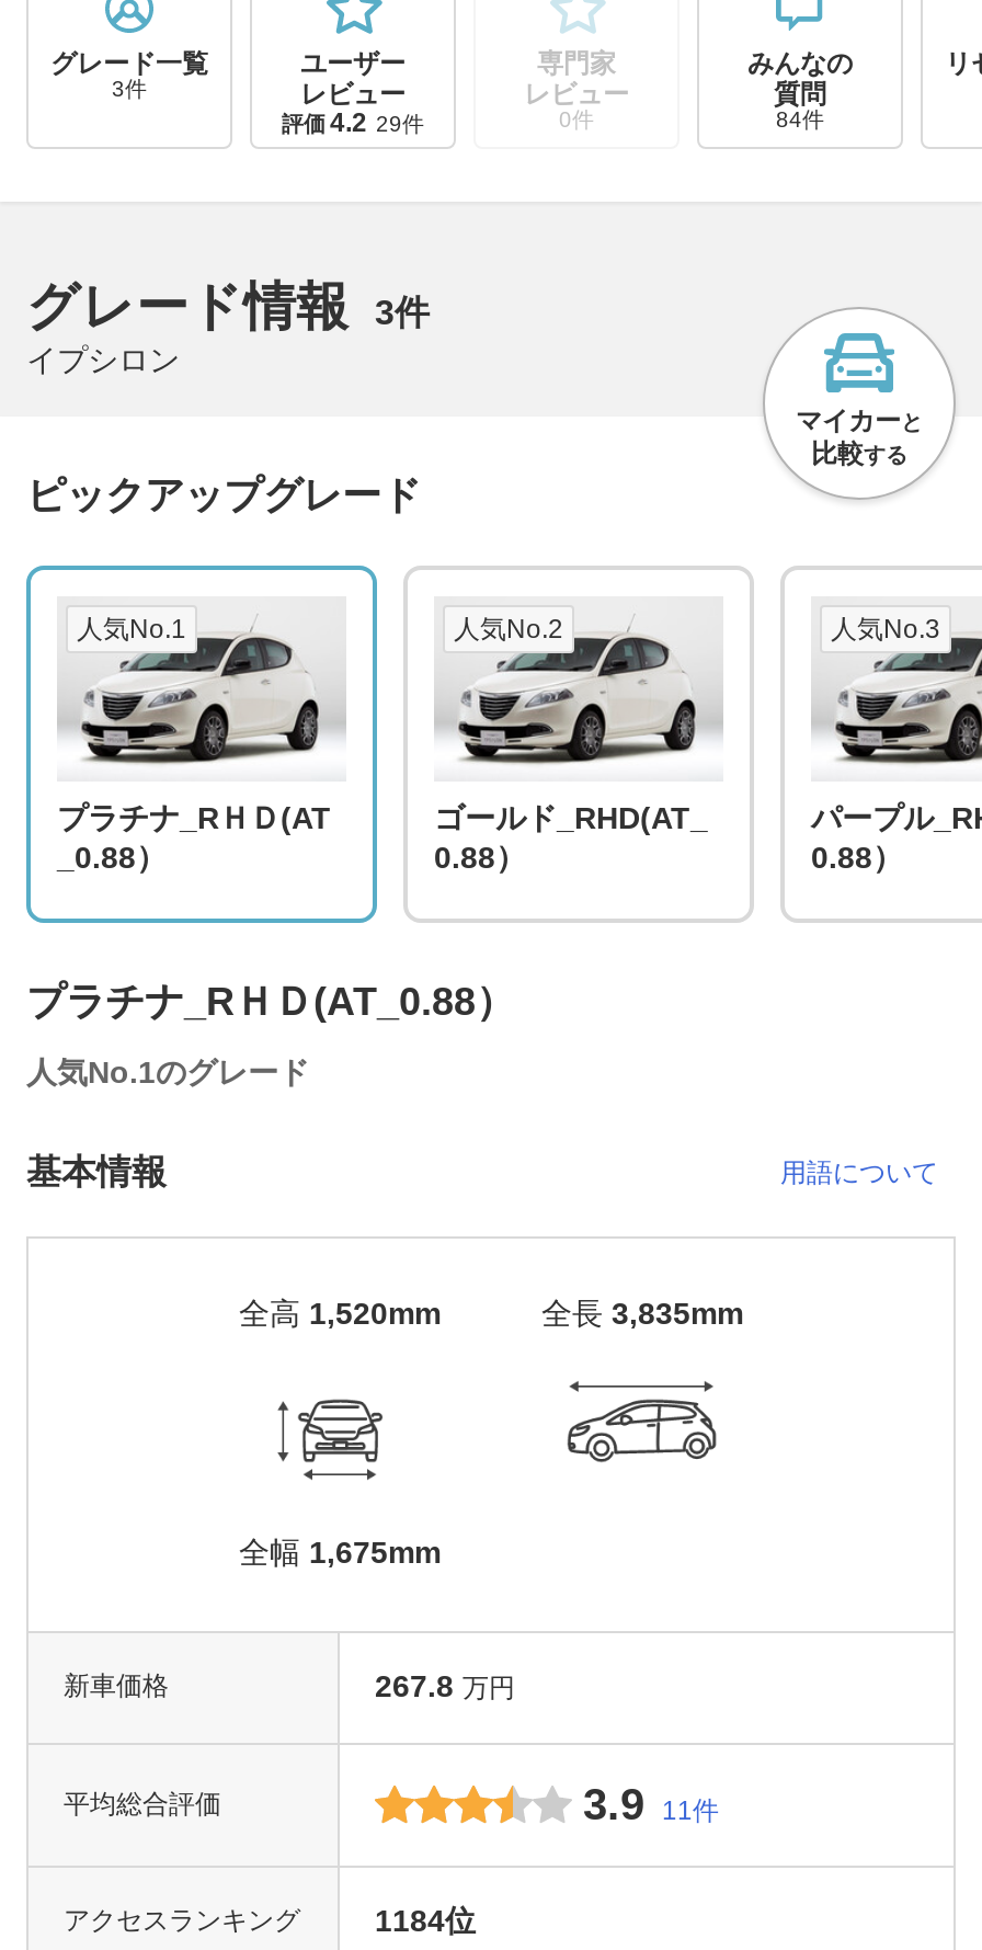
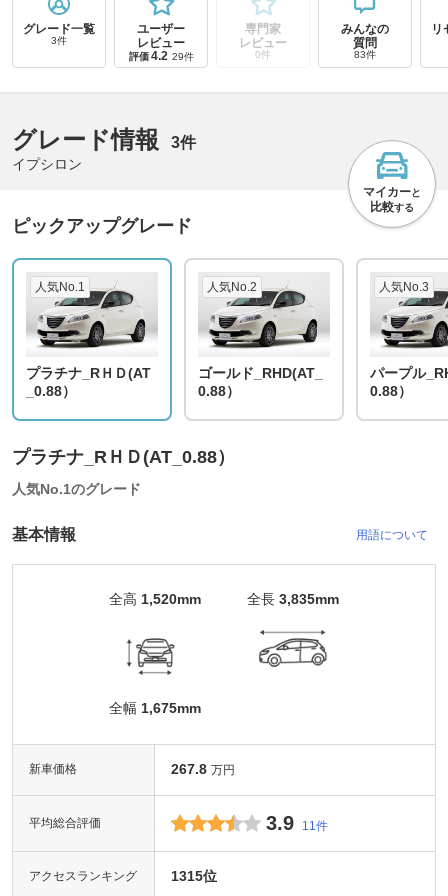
- 84件
+ 83件

- 1184位
+ 1315位
